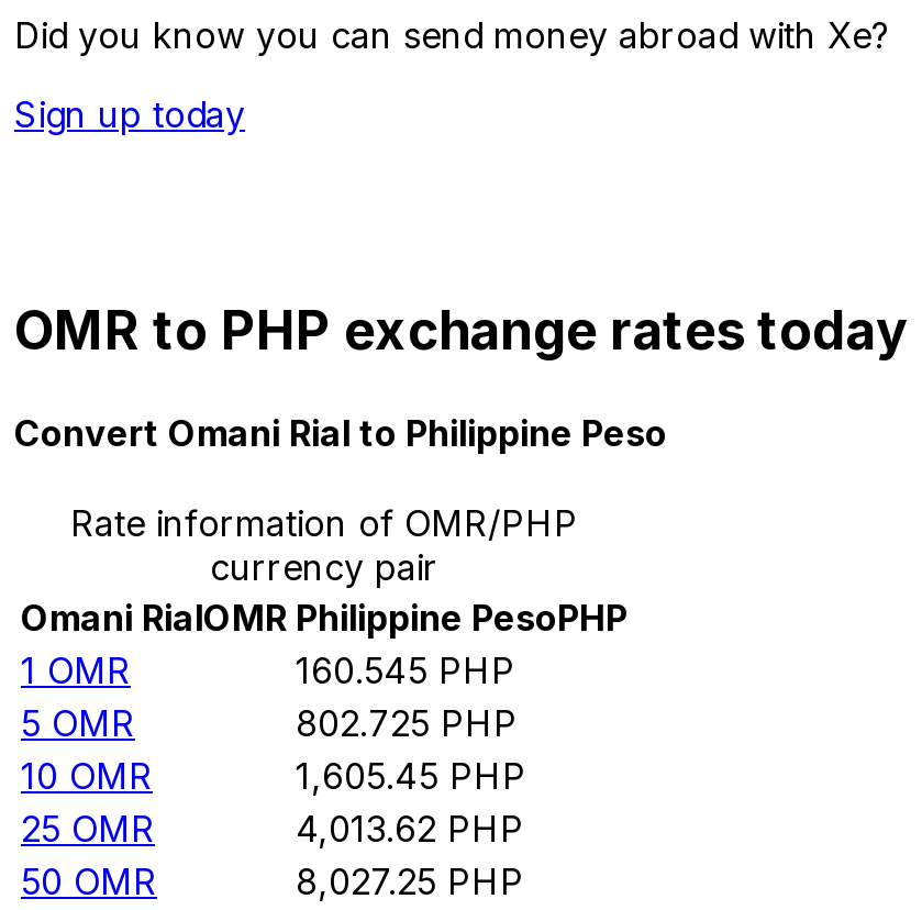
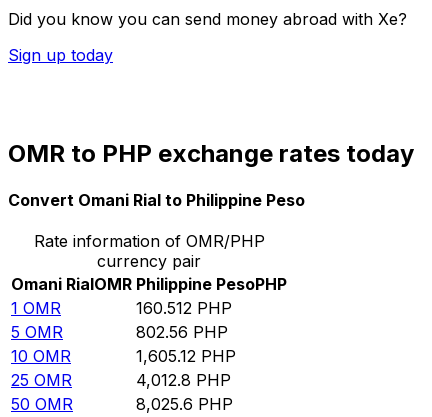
- 160.545 PHP
+ 160.512 PHP

- 802.725 PHP
+ 802.56 PHP

- 1,605.45 PHP
+ 1,605.12 PHP

- 4,013.62 PHP
+ 4,012.8 PHP

- 8,027.25 PHP
+ 8,025.6 PHP
